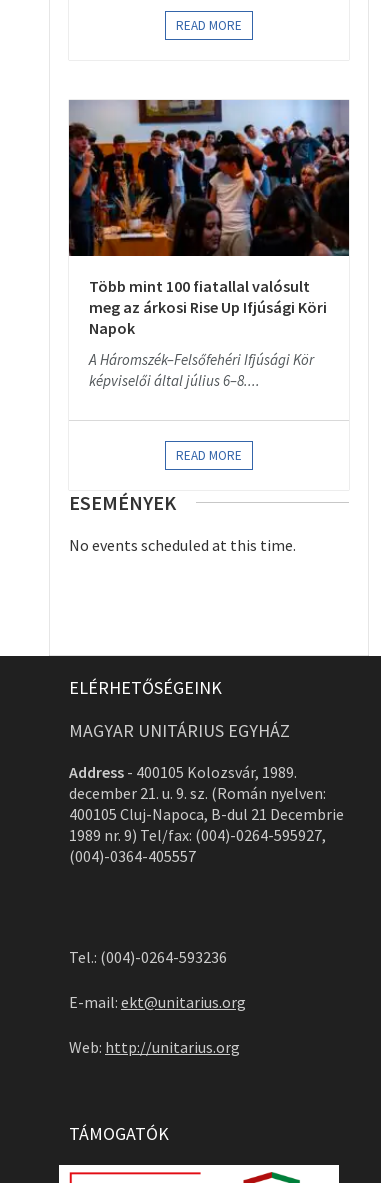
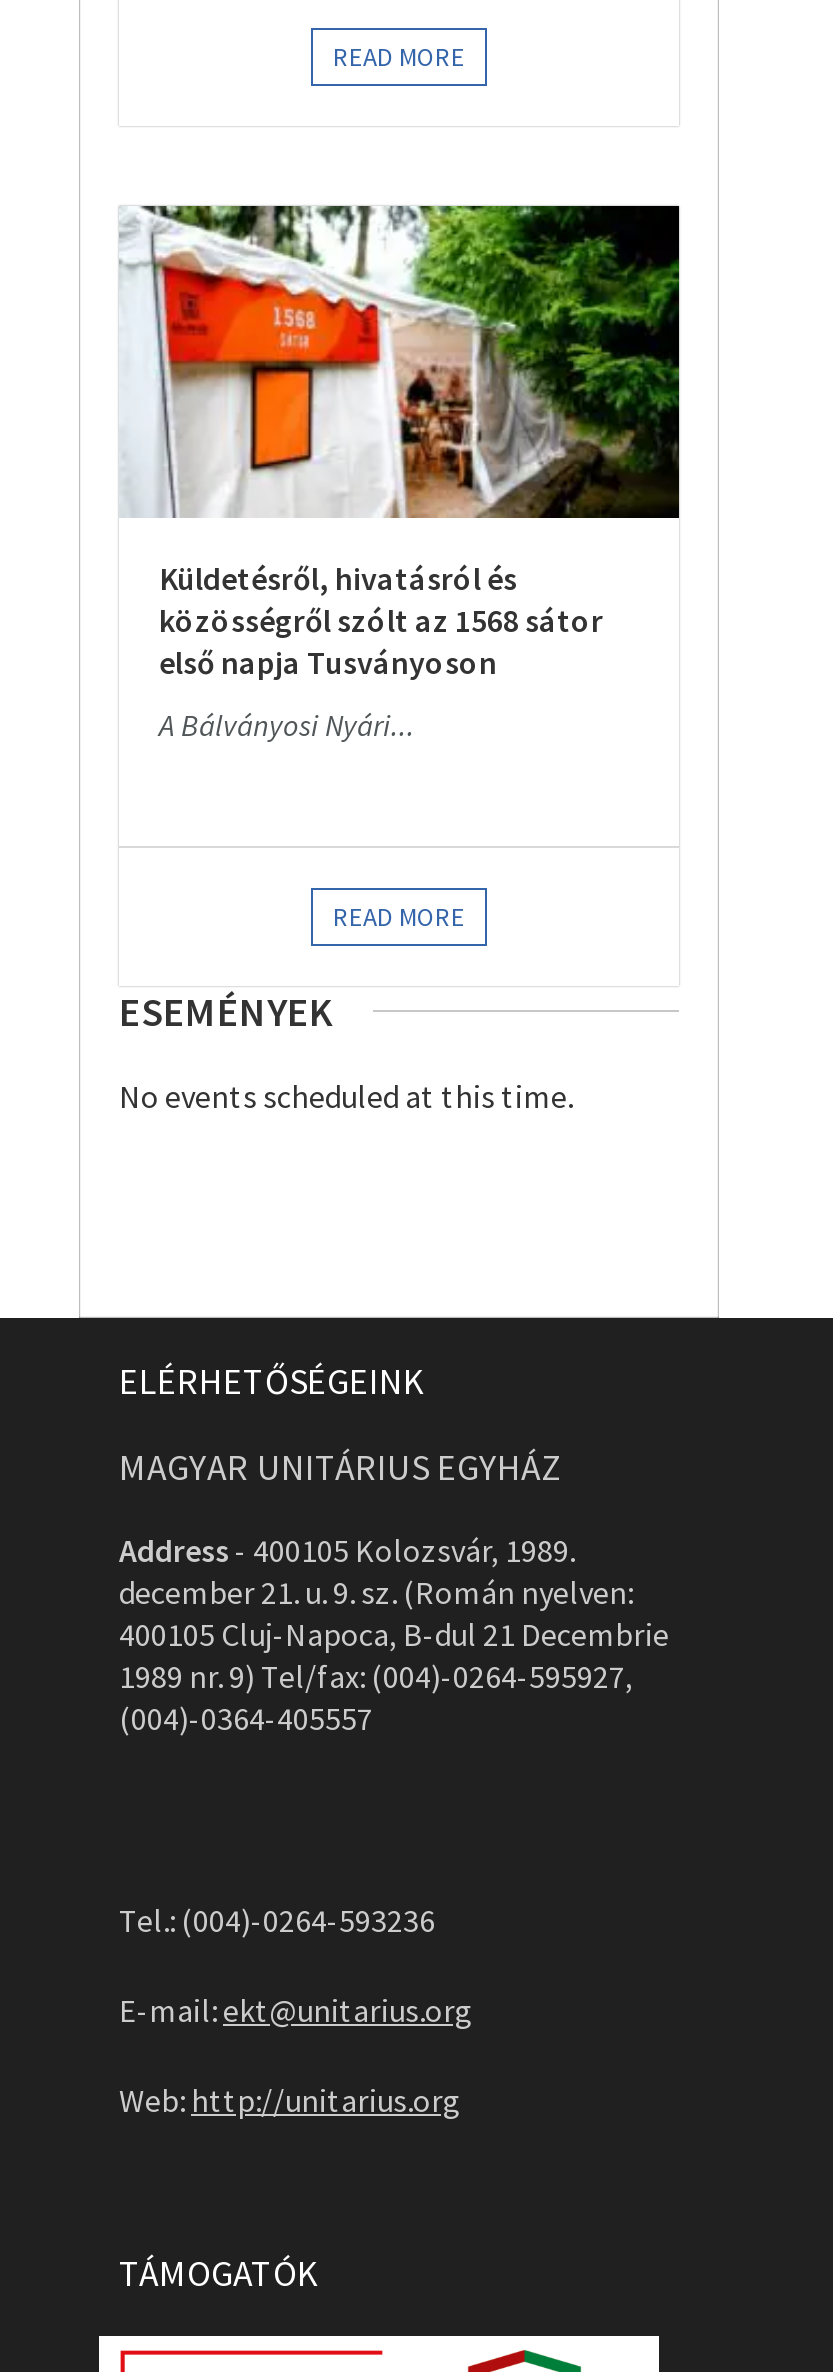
- [image]
- Több mint 100 fiatallal valósult
- meg az árkosi Rise Up Ifjúsági Köri
- Napok
+ [image]
+ Küldetésről, hivatásról és
+ közösségről szólt az 1568 sátor
+ első napja Tusványoson

- A Háromszék–Felsőfehéri Ifjúsági Kör
- képviselői által július 6–8....
+ A Bálványosi Nyári...
